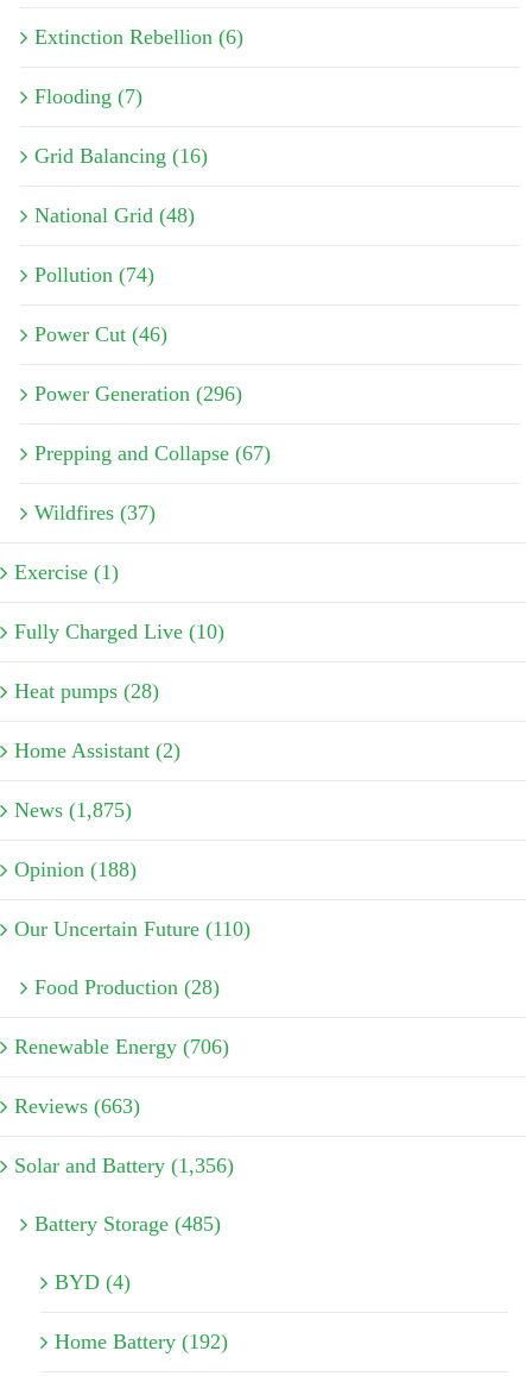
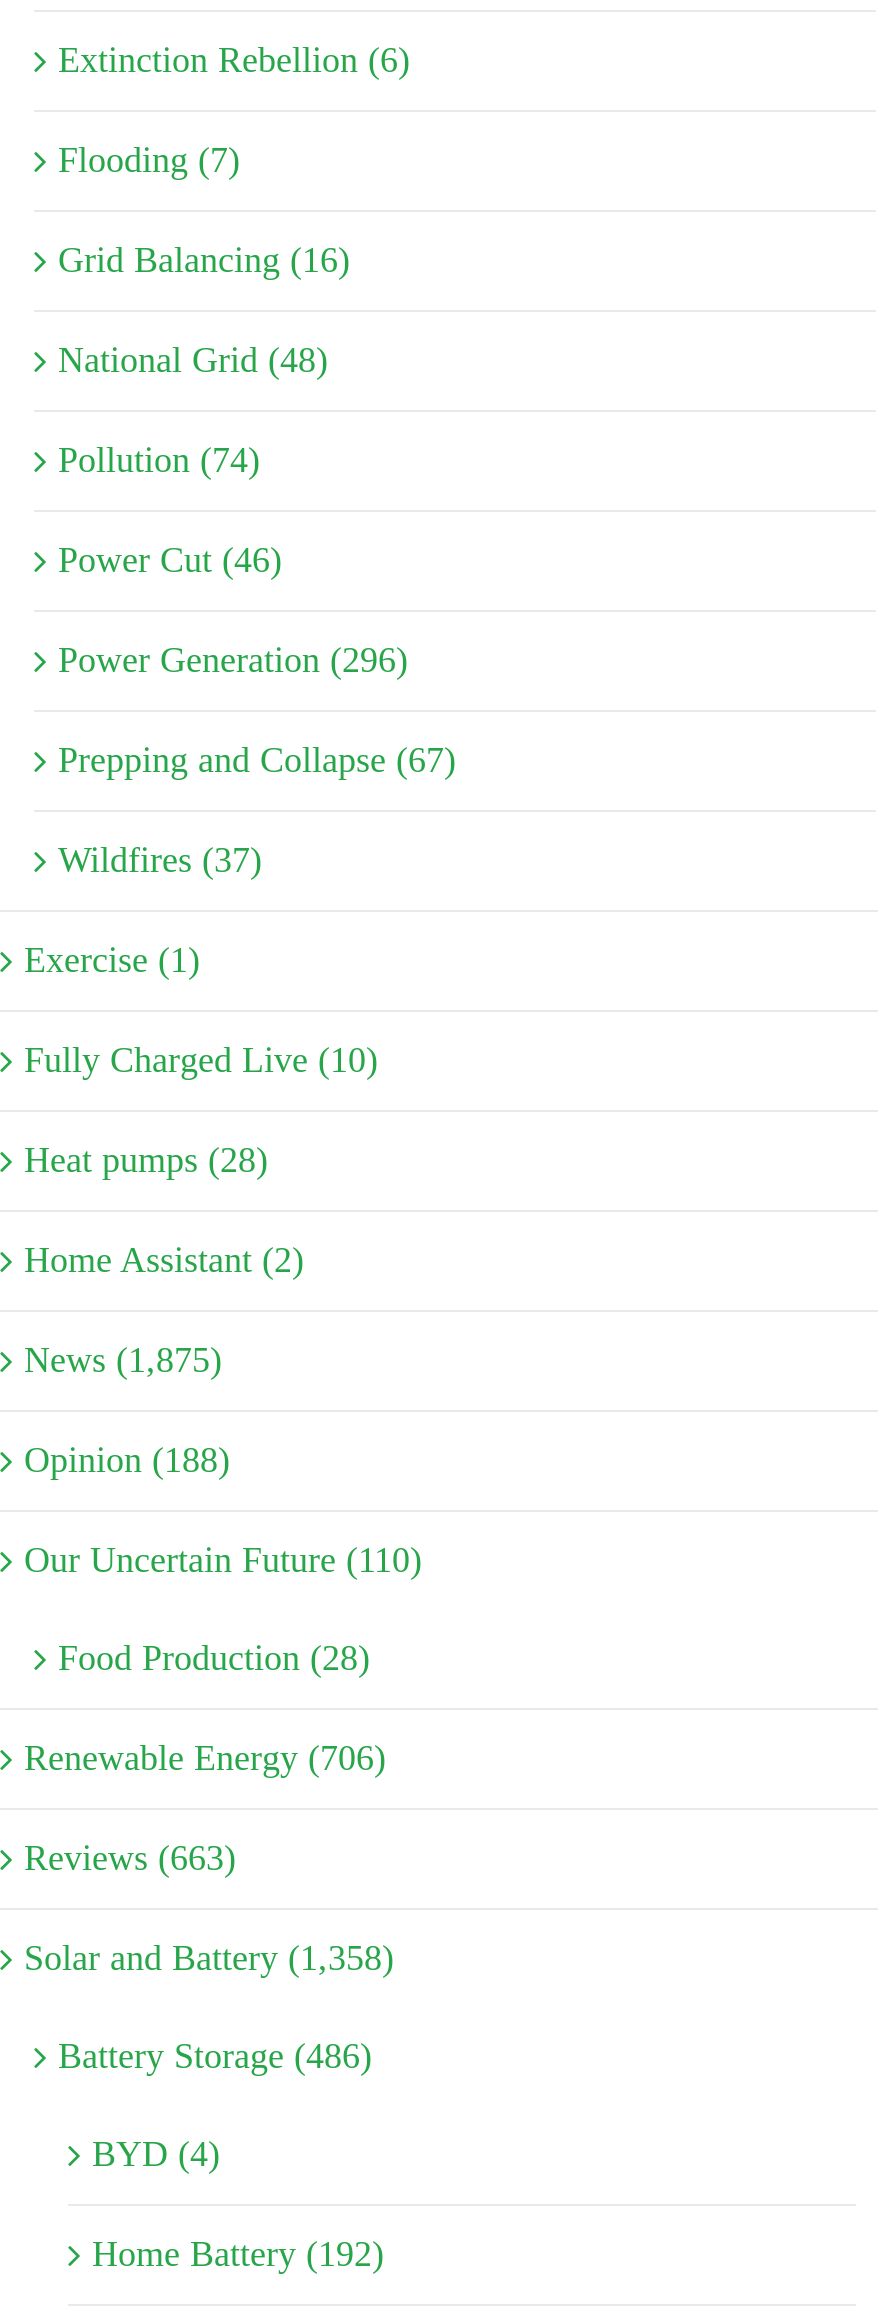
- Solar and Battery (1,356)
+ Solar and Battery (1,358)

- Battery Storage (485)
+ Battery Storage (486)
